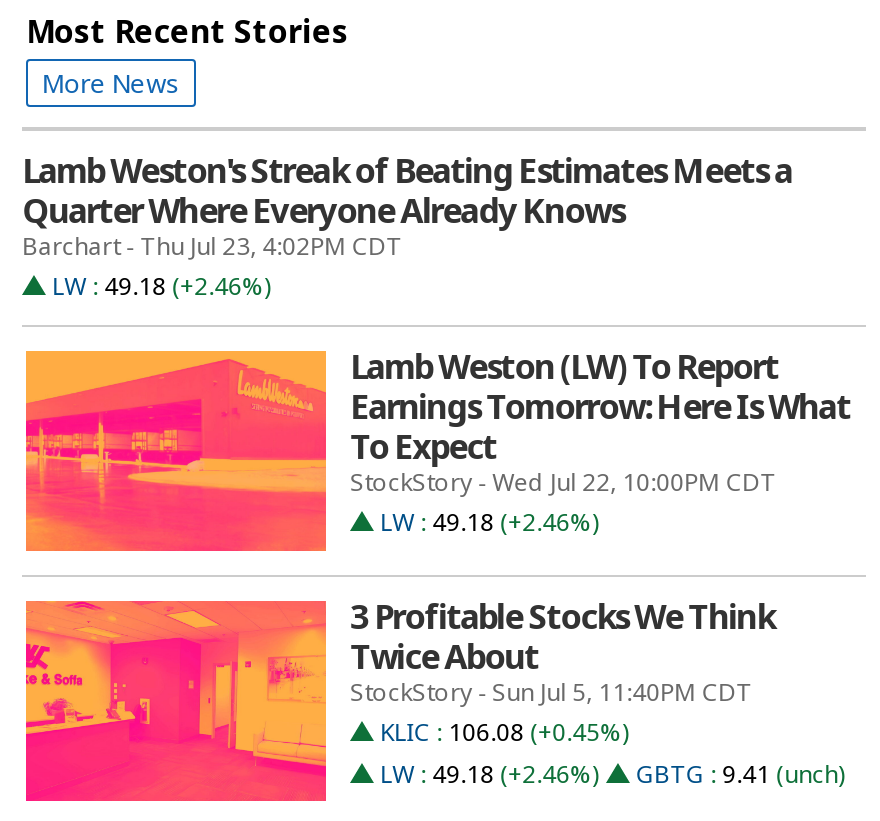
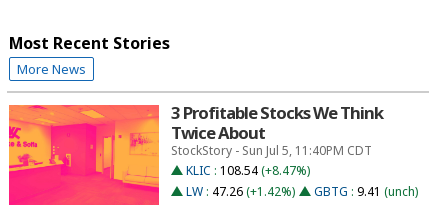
- [image]
- Lamb Weston's Streak of Beating Estimates Meets a
- Quarter Where Everyone Already Knows
- Barchart - Thu Jul 23, 4:02PM CDT
- LW : 49.18 (+2.46%)
- Lamb Weston (LW) To Report
- Earnings Tomorrow: Here Is What
- To Expect
- StockStory - Wed Jul 22, 10:00PM CDT
- LW : 49.18 (+2.46%)

- KLIC : 106.08 (+0.45%)
+ KLIC : 108.54 (+8.47%)

- LW : 49.18 (+2.46%) GBTG : 9.41 (unch)
+ LW : 47.26 (+1.42%) GBTG : 9.41 (unch)
